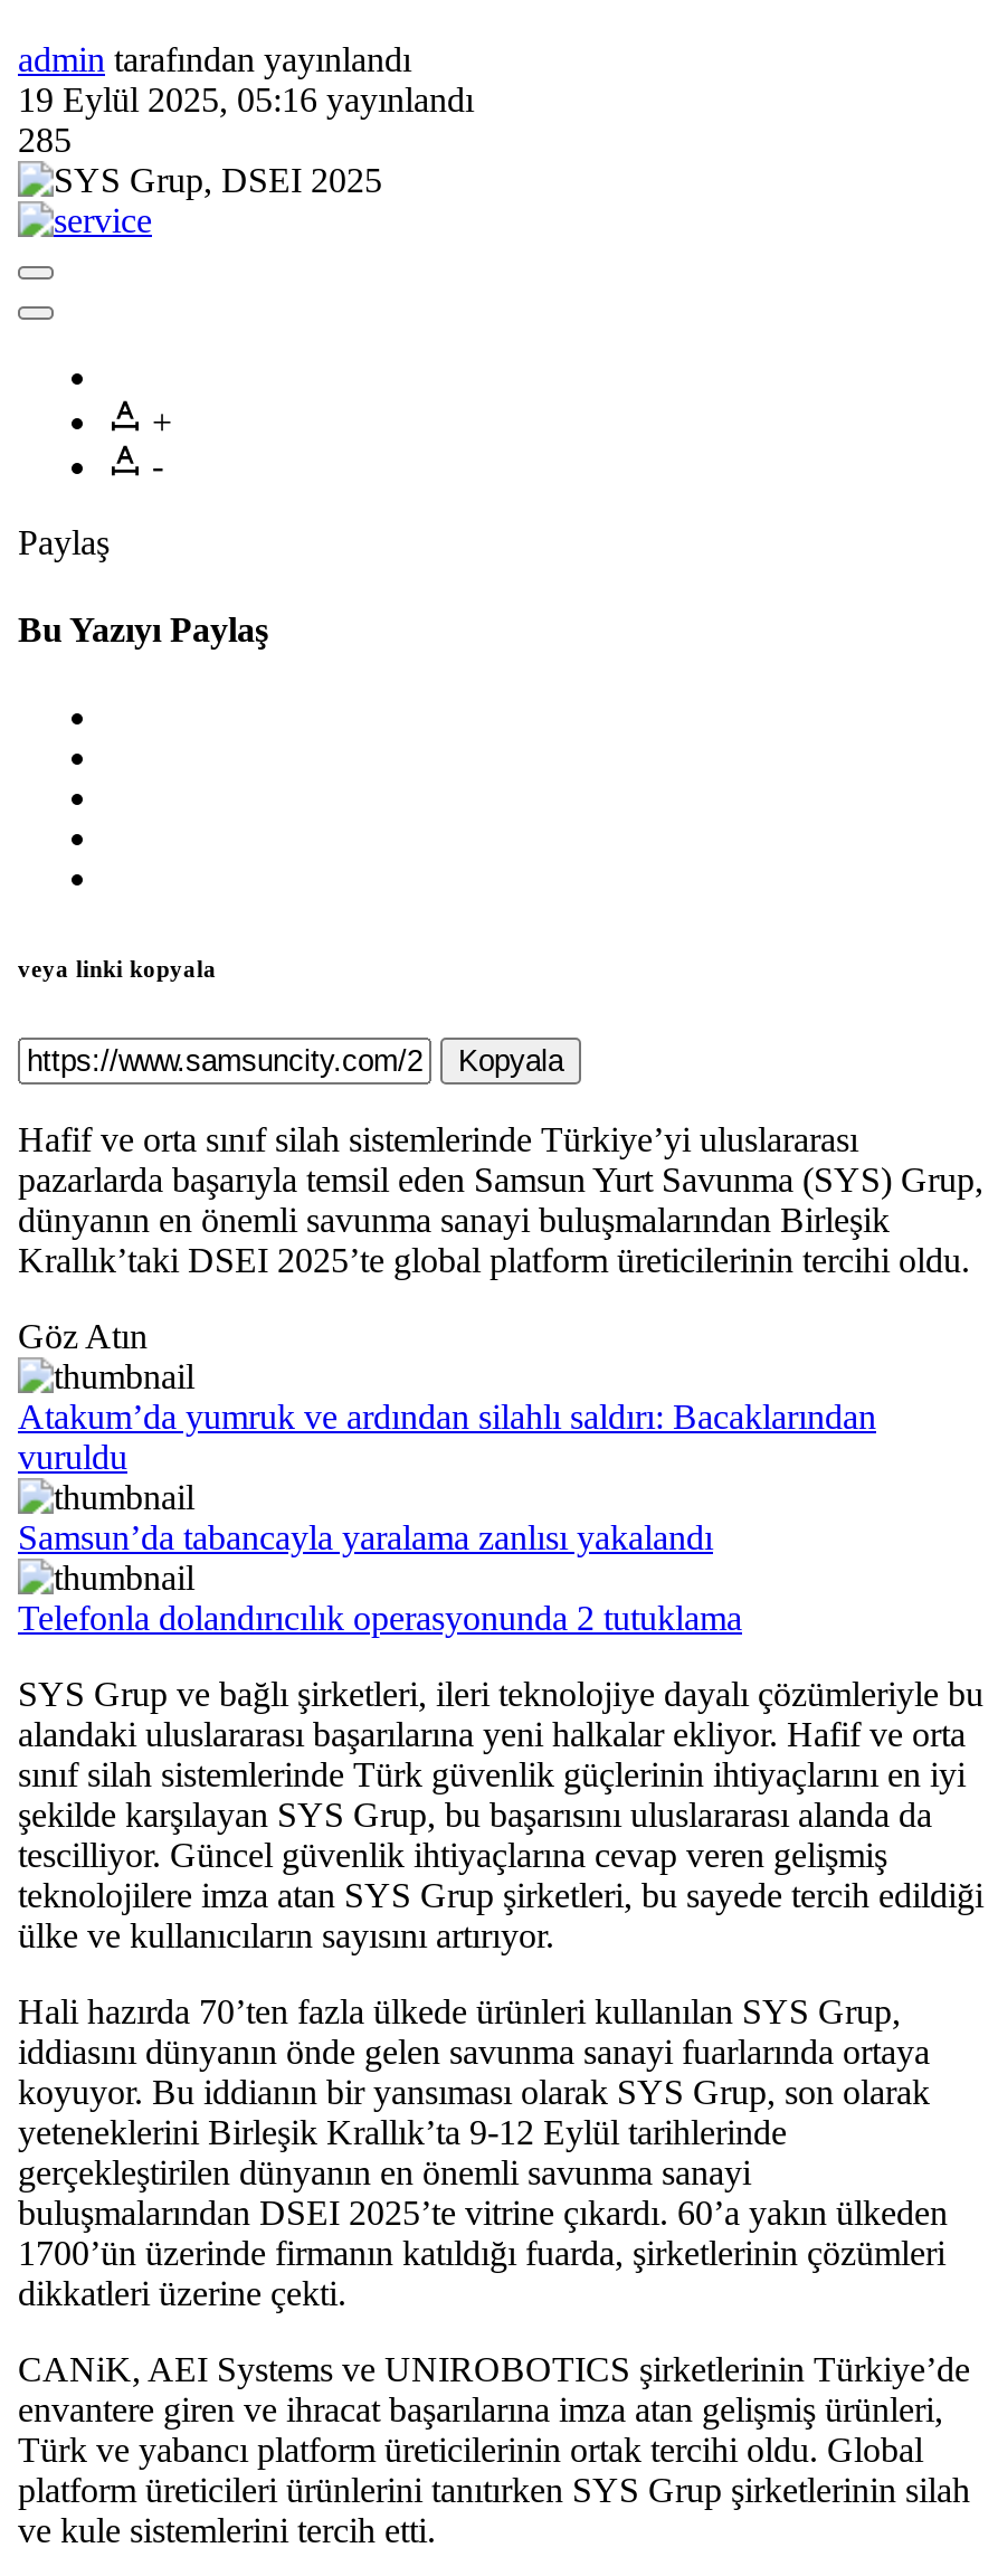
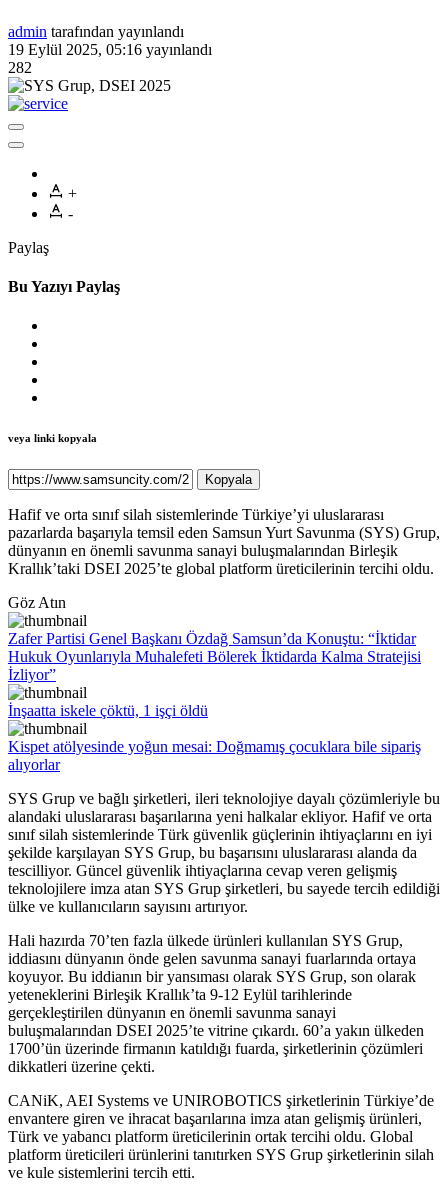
- 285
+ 282

- Atakum’da yumruk ve ardından silahlı saldırı: Bacaklarından
- vuruldu
+ Zafer Partisi Genel Başkanı Özdağ Samsun’da Konuştu: “İktidar
+ Hukuk Oyunlarıyla Muhalefeti Bölerek İktidarda Kalma Stratejisi
+ İzliyor”

- Samsun’da tabancayla yaralama zanlısı yakalandı
+ İnşaatta iskele çöktü, 1 işçi öldü

- Telefonla dolandırıcılık operasyonunda 2 tutuklama
+ Kispet atölyesinde yoğun mesai: Doğmamış çocuklara bile sipariş
+ alıyorlar
